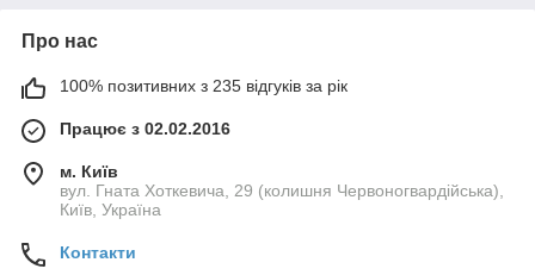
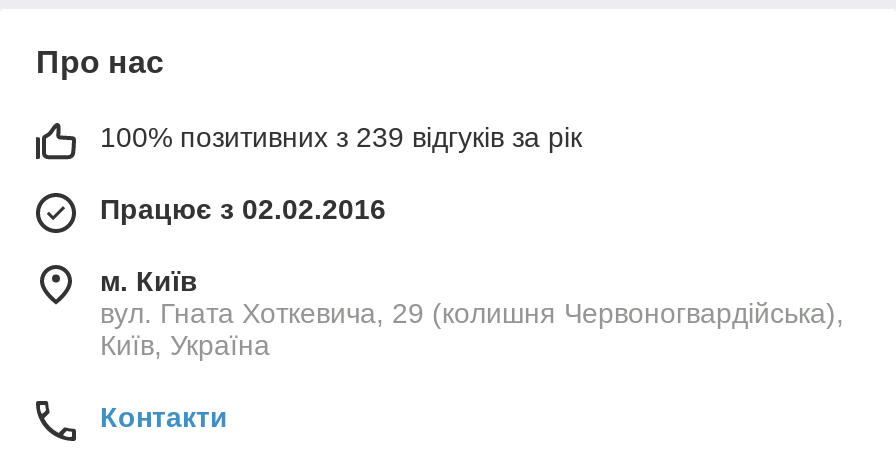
- 100% позитивних з 235 відгуків за рік
+ 100% позитивних з 239 відгуків за рік
